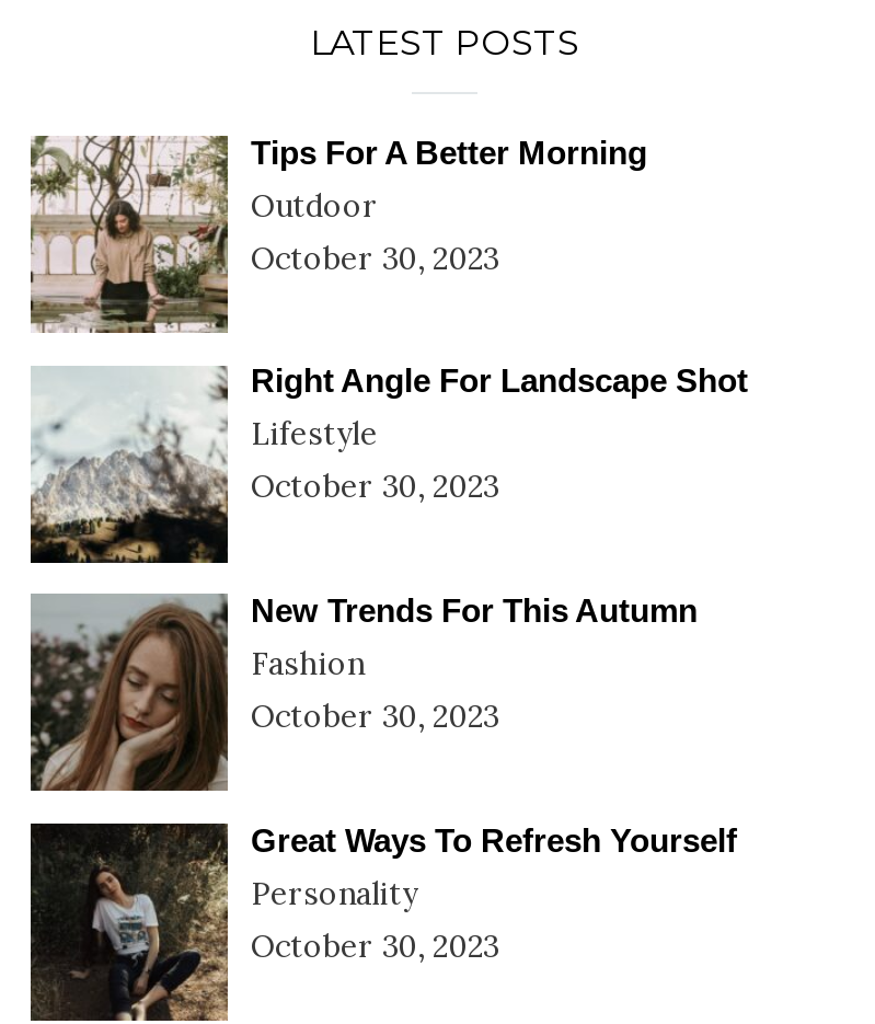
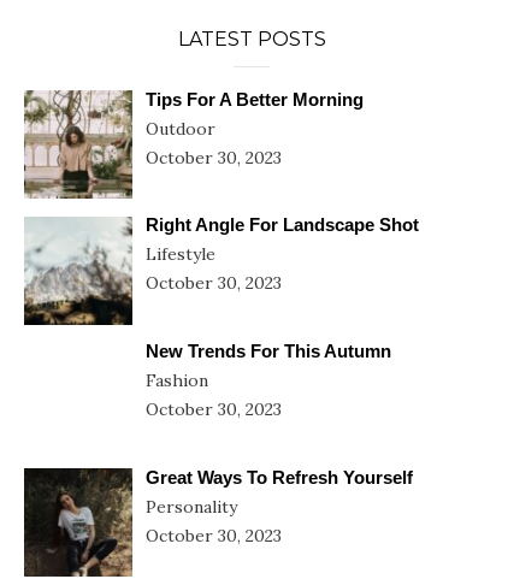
- [image]
